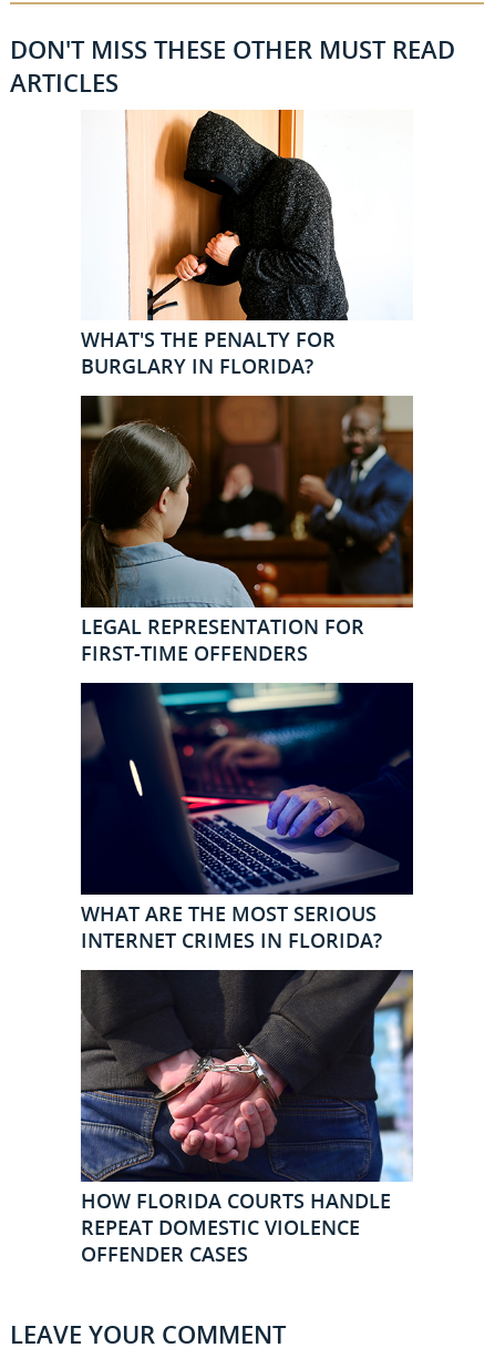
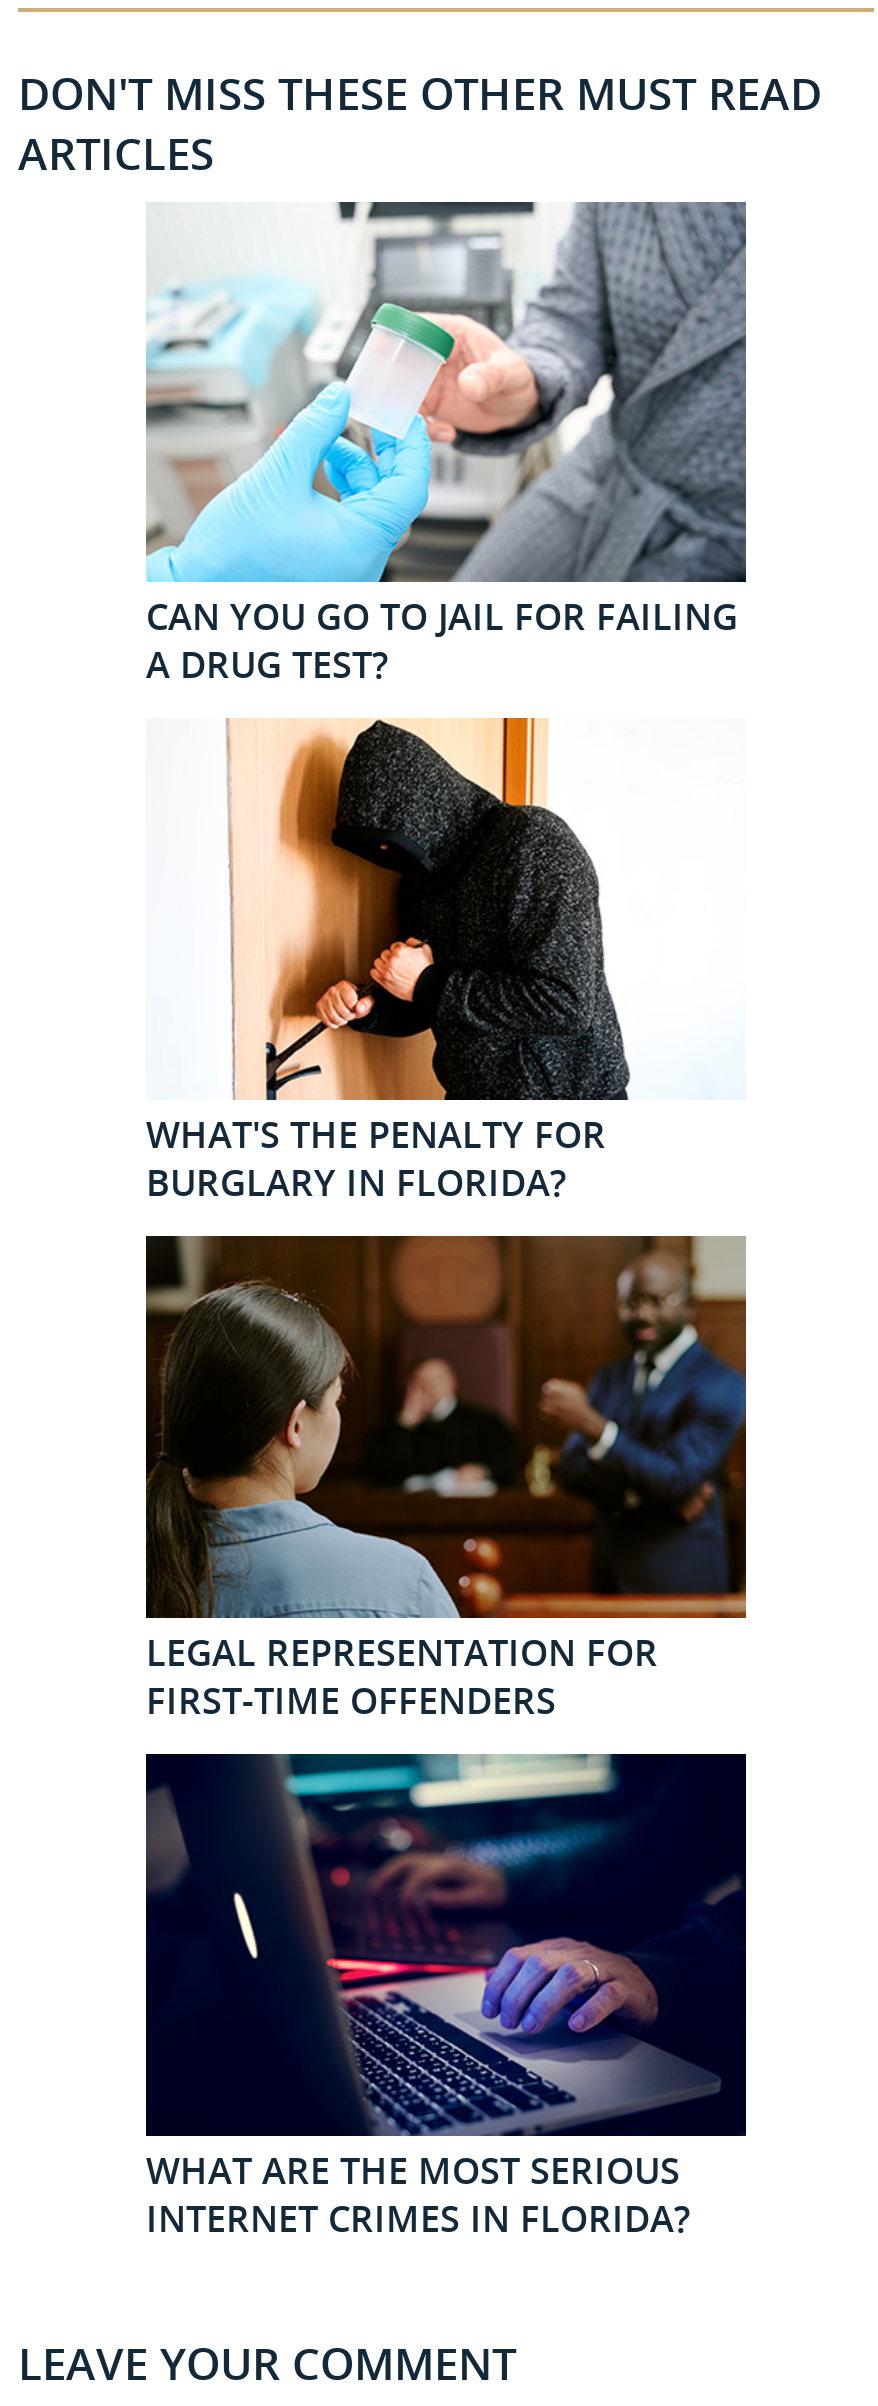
+ [image]
+ CAN YOU GO TO JAIL FOR FAILING
+ A DRUG TEST?

moved down: [image] | WHAT'S THE PENALTY FOR | BURGLARY IN FLORIDA? | LEGAL REPRESENTATION FOR | FIRST-TIME OFFENDERS | WHAT ARE THE MOST SERIOUS | INTERNET CRIMES IN FLORIDA?

- [image]
- HOW FLORIDA COURTS HANDLE
- REPEAT DOMESTIC VIOLENCE
- OFFENDER CASES
